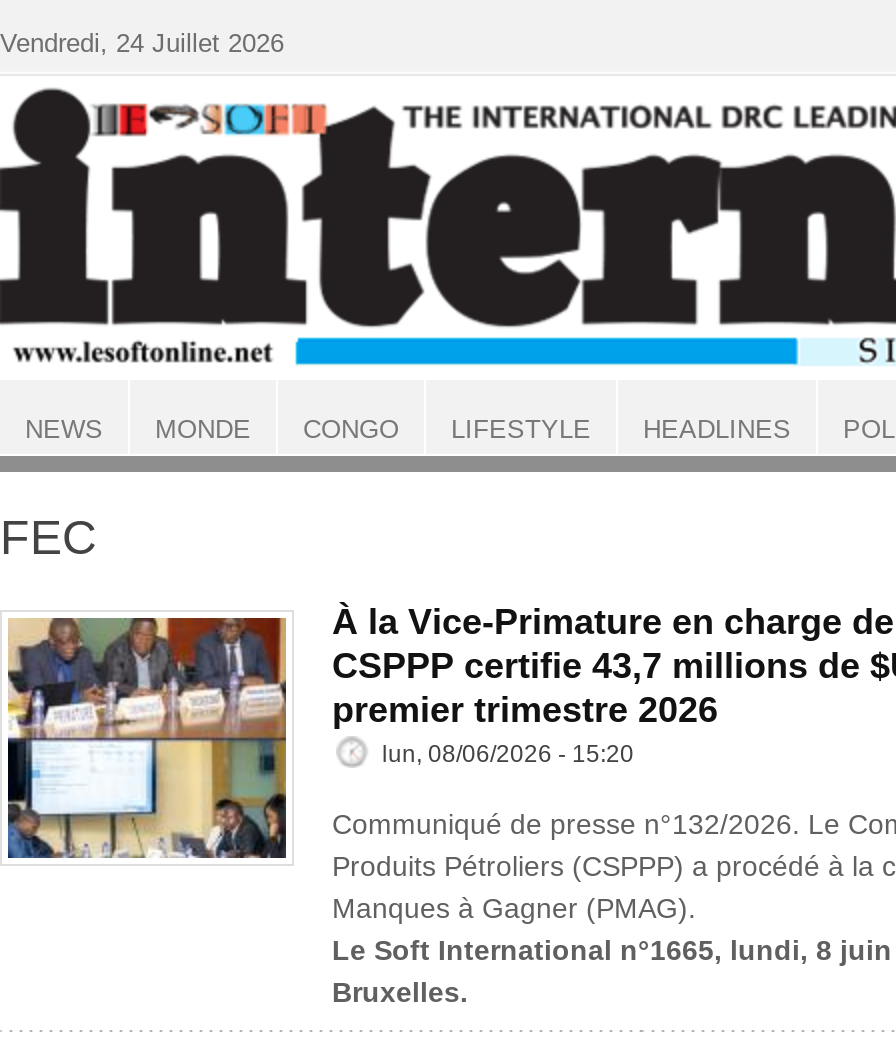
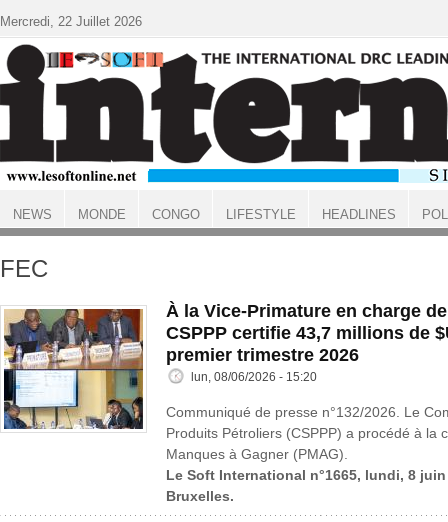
- Vendredi, 24 Juillet 2026
+ Mercredi, 22 Juillet 2026
